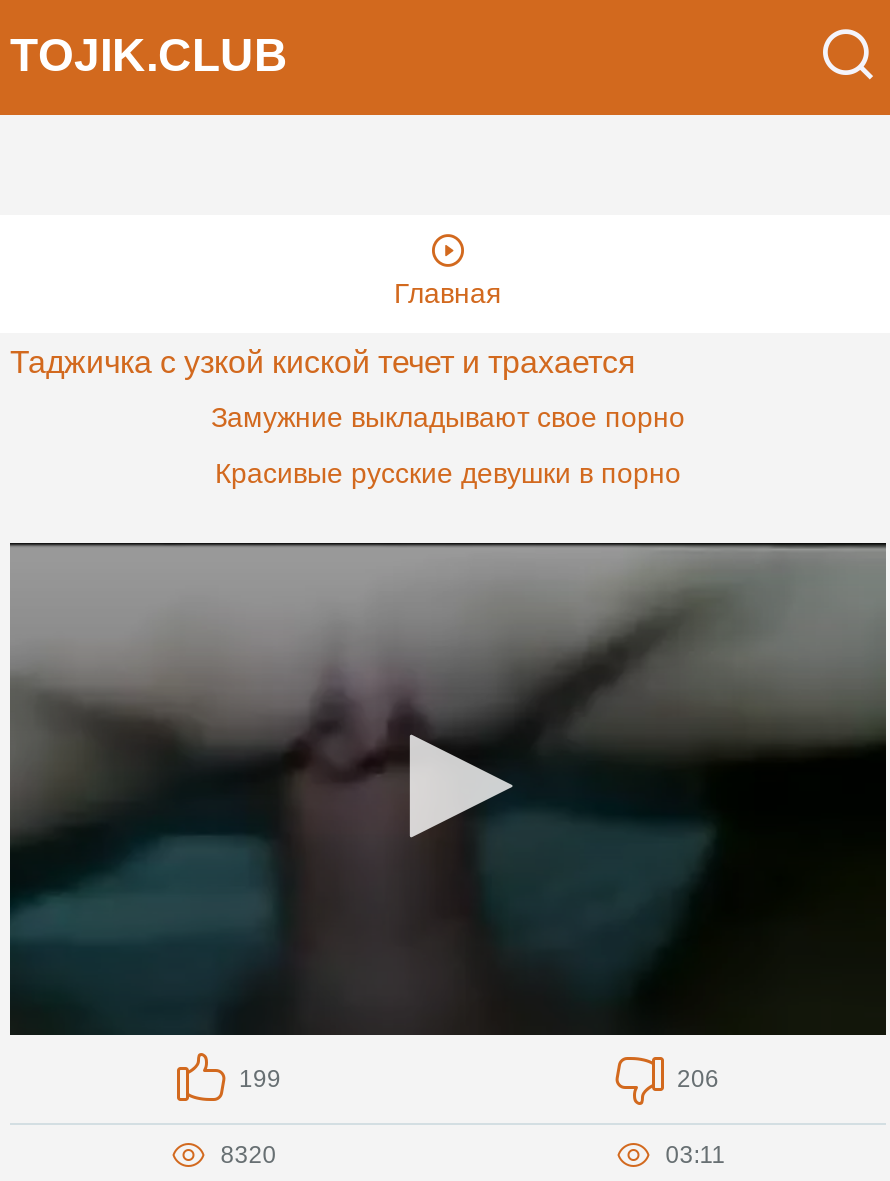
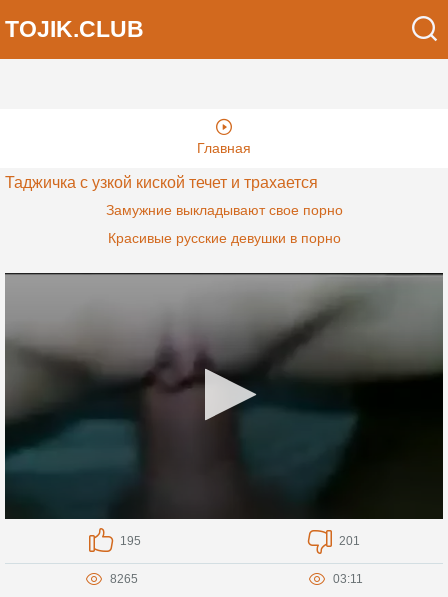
- 199
+ 195

- 206
+ 201

- 8320
+ 8265
